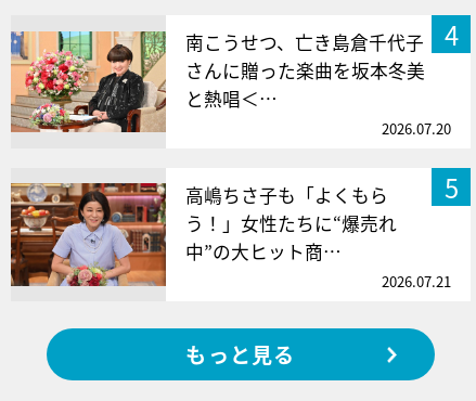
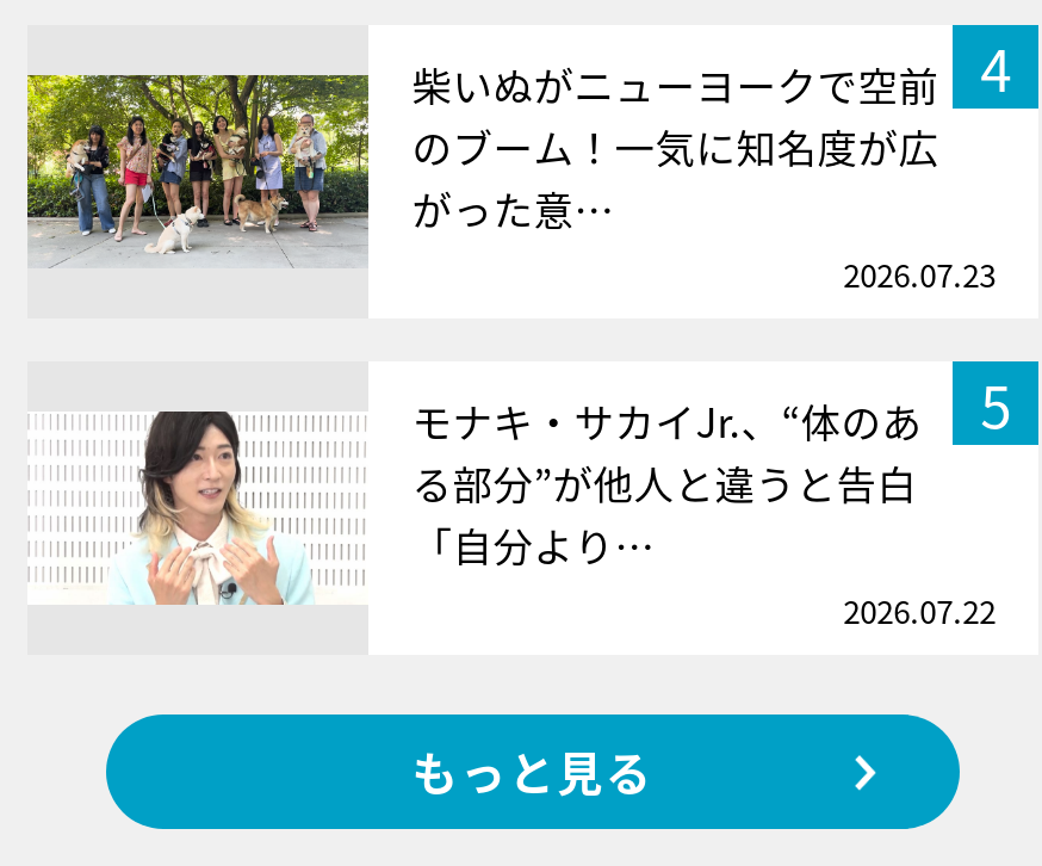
- [image]
- 南こうせつ、亡き島倉千代子
- さんに贈った楽曲を坂本冬美
- と熱唱＜…
- 2026.07.20
+ [image]
+ 柴いぬがニューヨークで空前
+ のブーム！一気に知名度が広
+ がった意…
+ 2026.07.23

- [image]
- 高嶋ちさ子も「よくもら
- う！」女性たちに“爆売れ
- 中”の大ヒット商…
- 2026.07.21
+ [image]
+ モナキ・サカイJr.、“体のあ
+ る部分”が他人と違うと告白
+ 「自分より…
+ 2026.07.22
